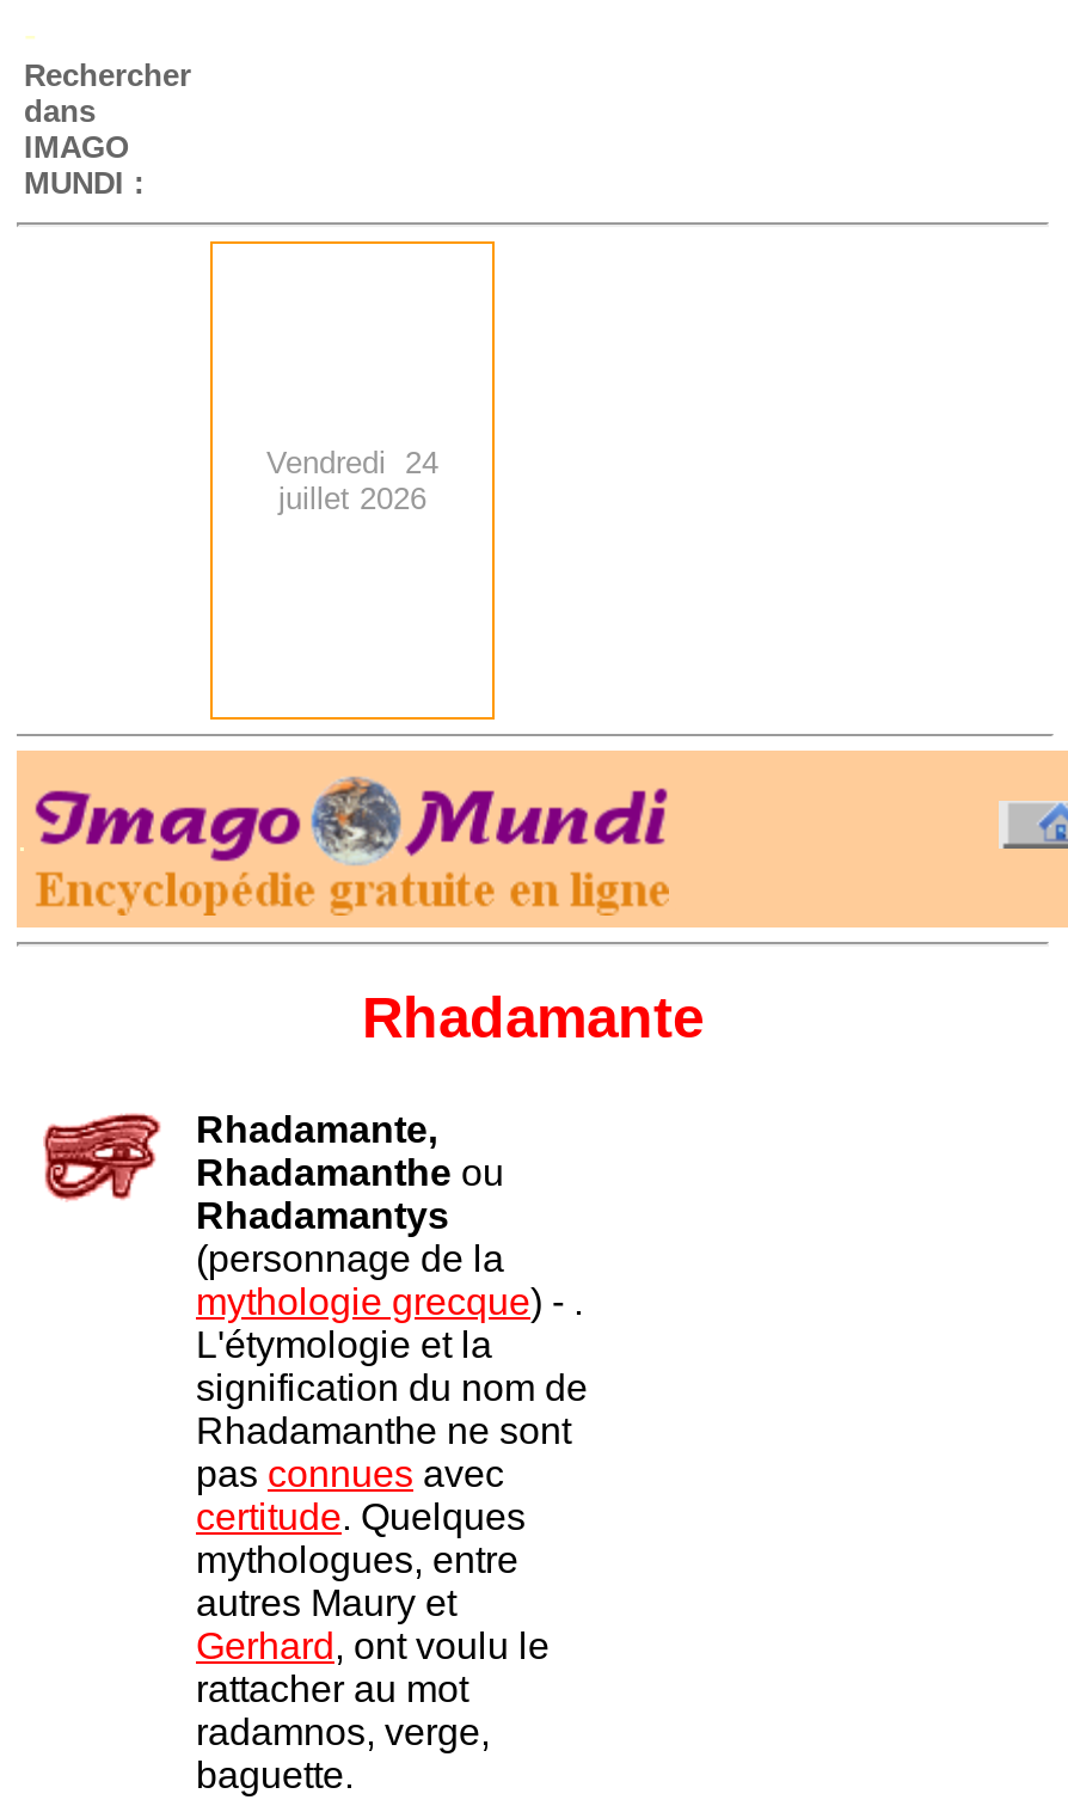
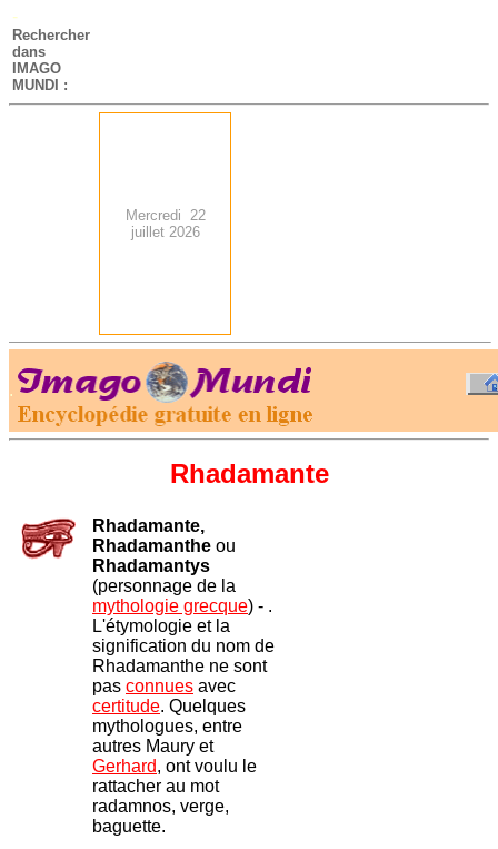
- Vendredi 24
+ Mercredi 22
